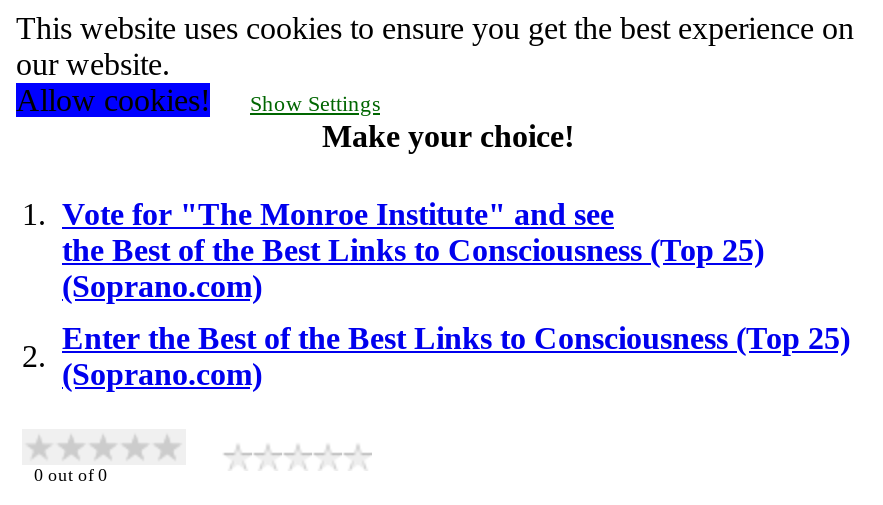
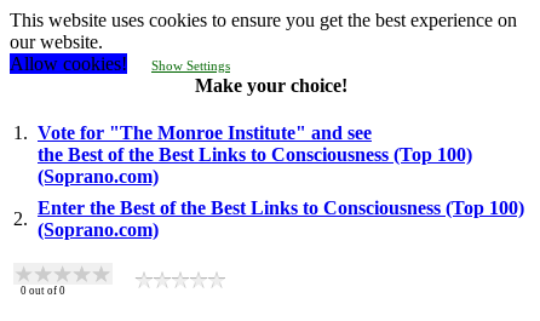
- the Best of the Best Links to Consciousness (Top 25)
+ the Best of the Best Links to Consciousness (Top 100)

- Enter the Best of the Best Links to Consciousness (Top 25)
+ Enter the Best of the Best Links to Consciousness (Top 100)
